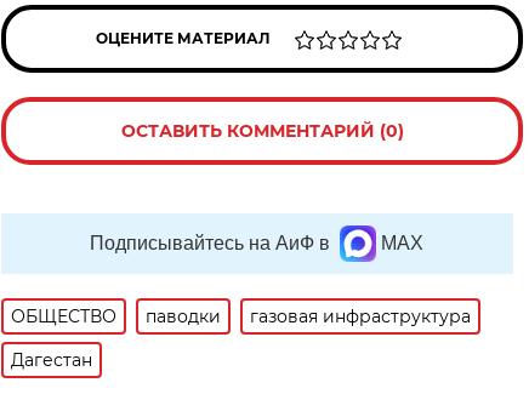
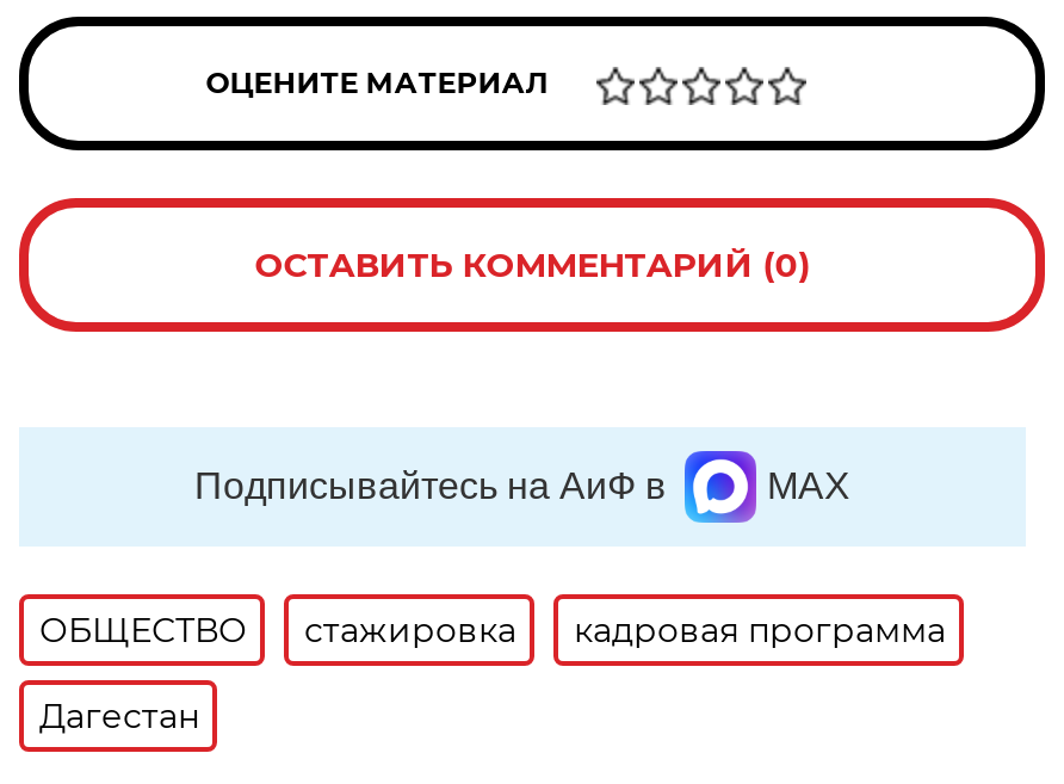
- паводки
- газовая инфраструктура
+ стажировка
+ кадровая программа
